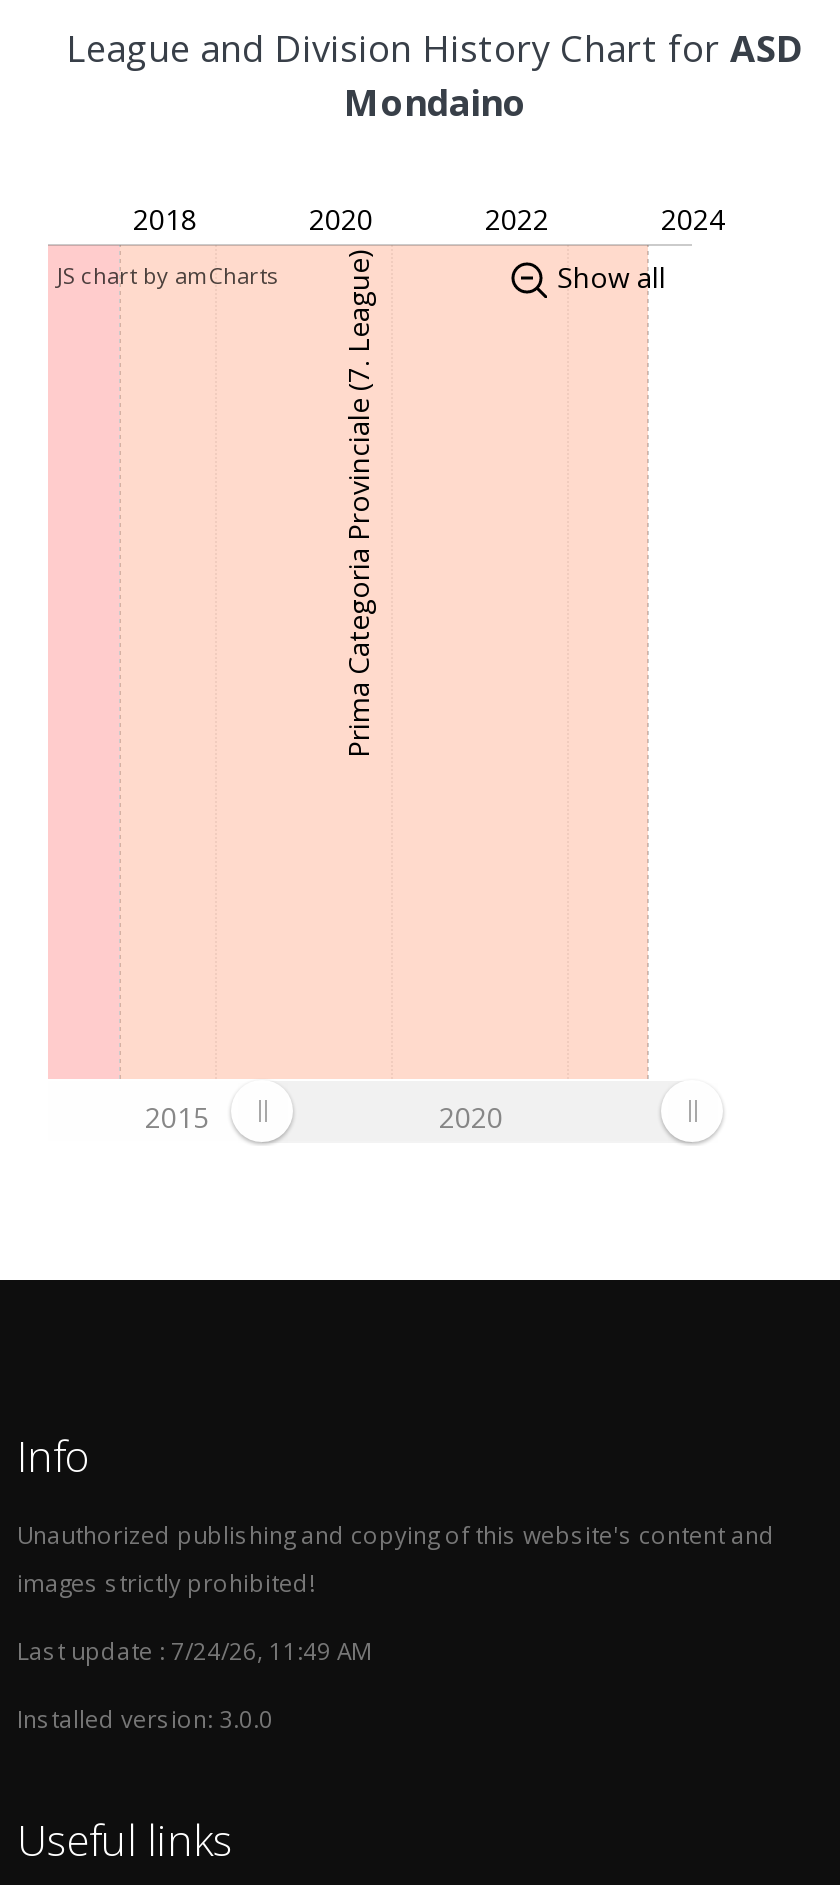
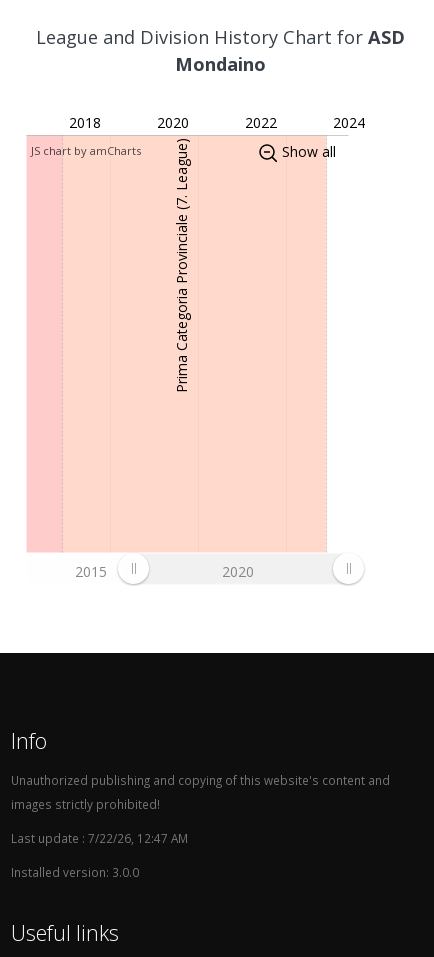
- Last update : 7/24/26, 11:49 AM
+ Last update : 7/22/26, 12:47 AM
